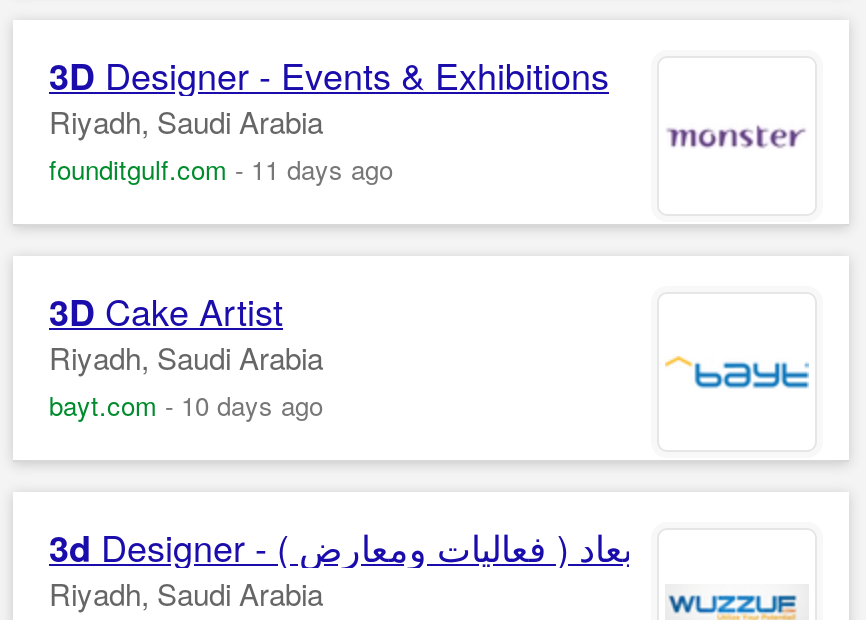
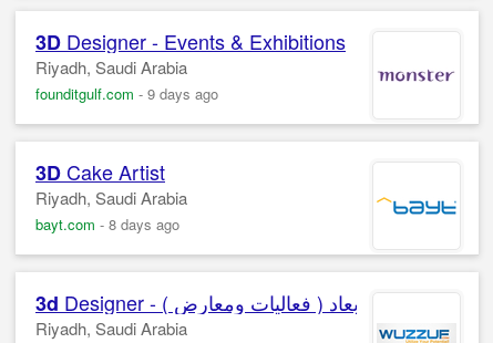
- founditgulf.com - 11 days ago
+ founditgulf.com - 9 days ago

- bayt.com - 10 days ago
+ bayt.com - 8 days ago
